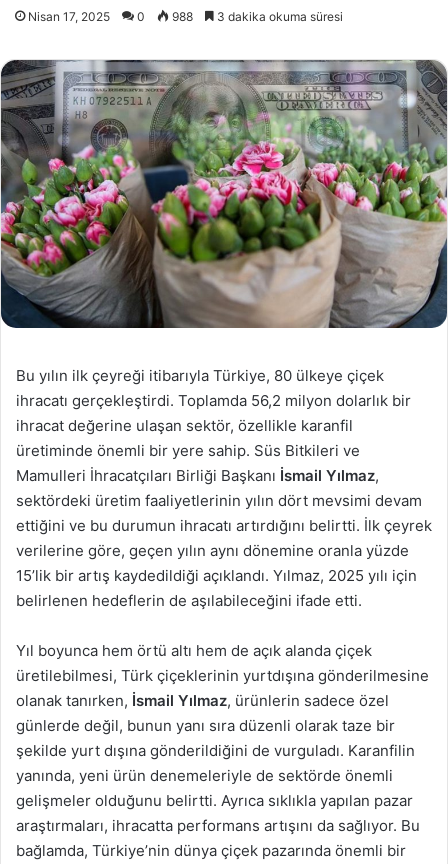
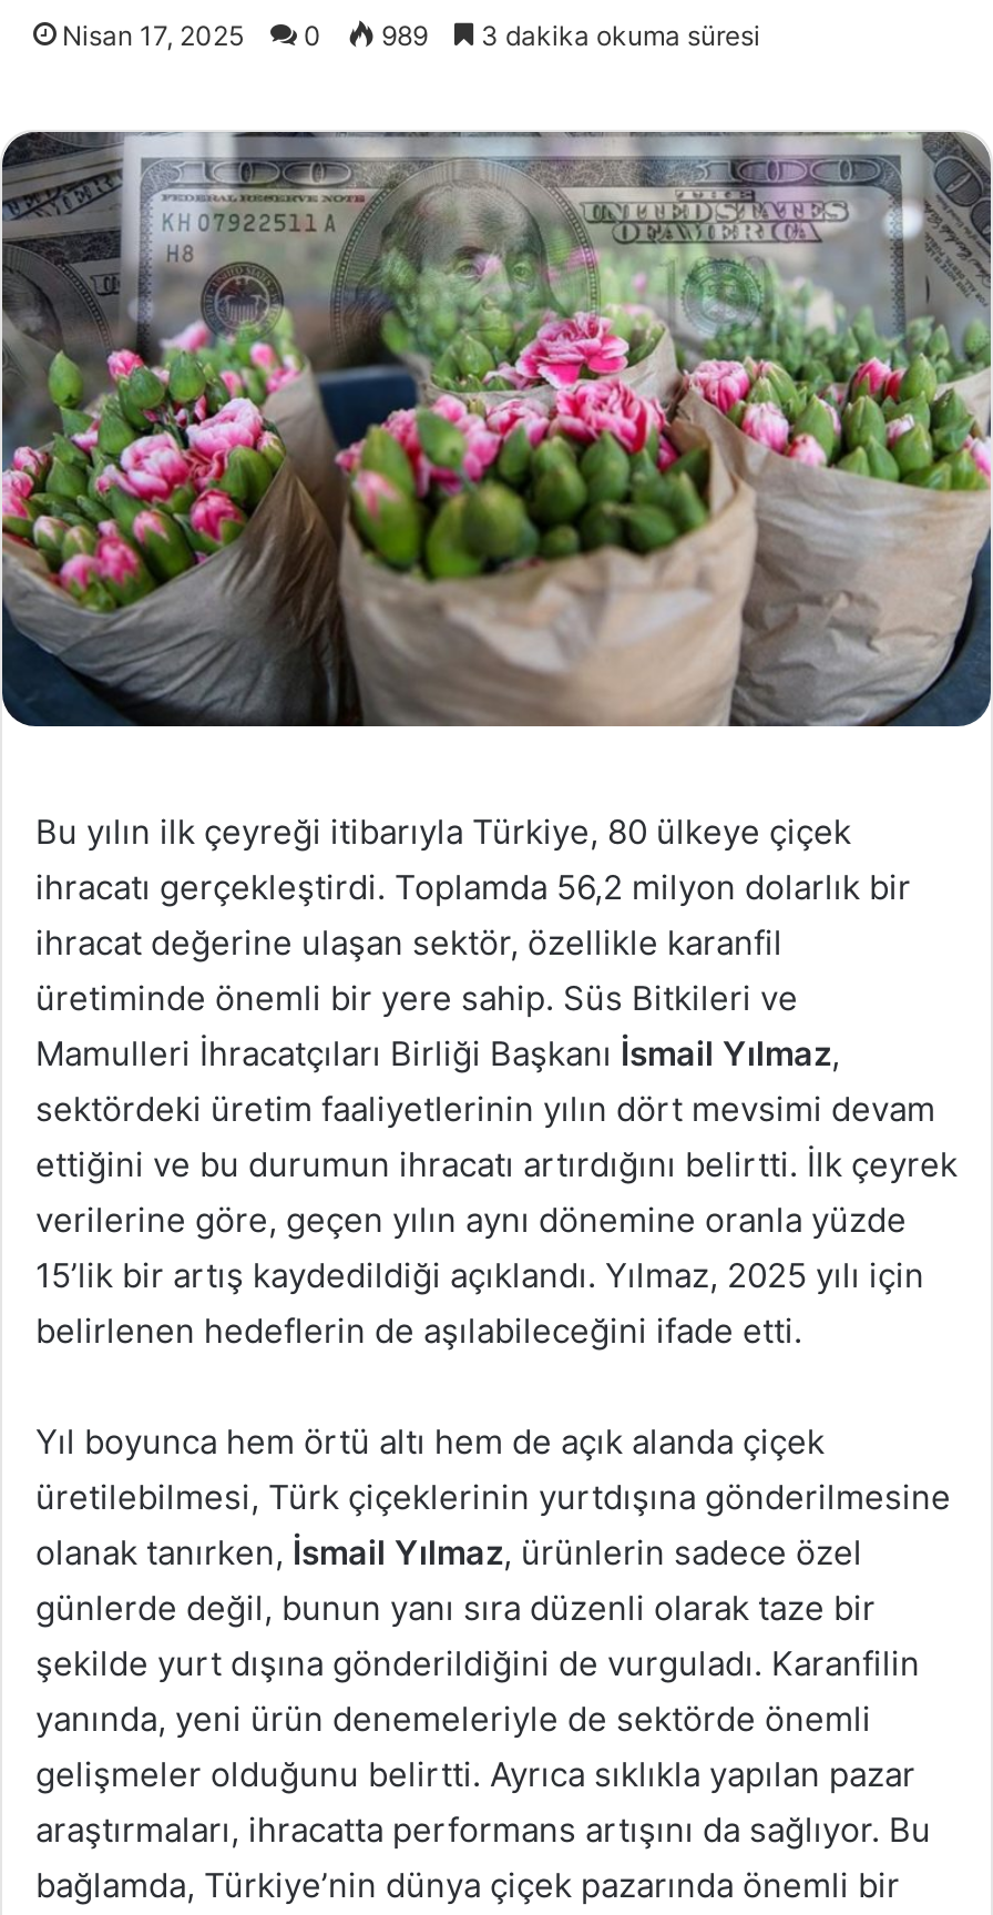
- Nisan 17, 2025 0 988 3 dakika okuma süresi
+ Nisan 17, 2025 0 989 3 dakika okuma süresi
